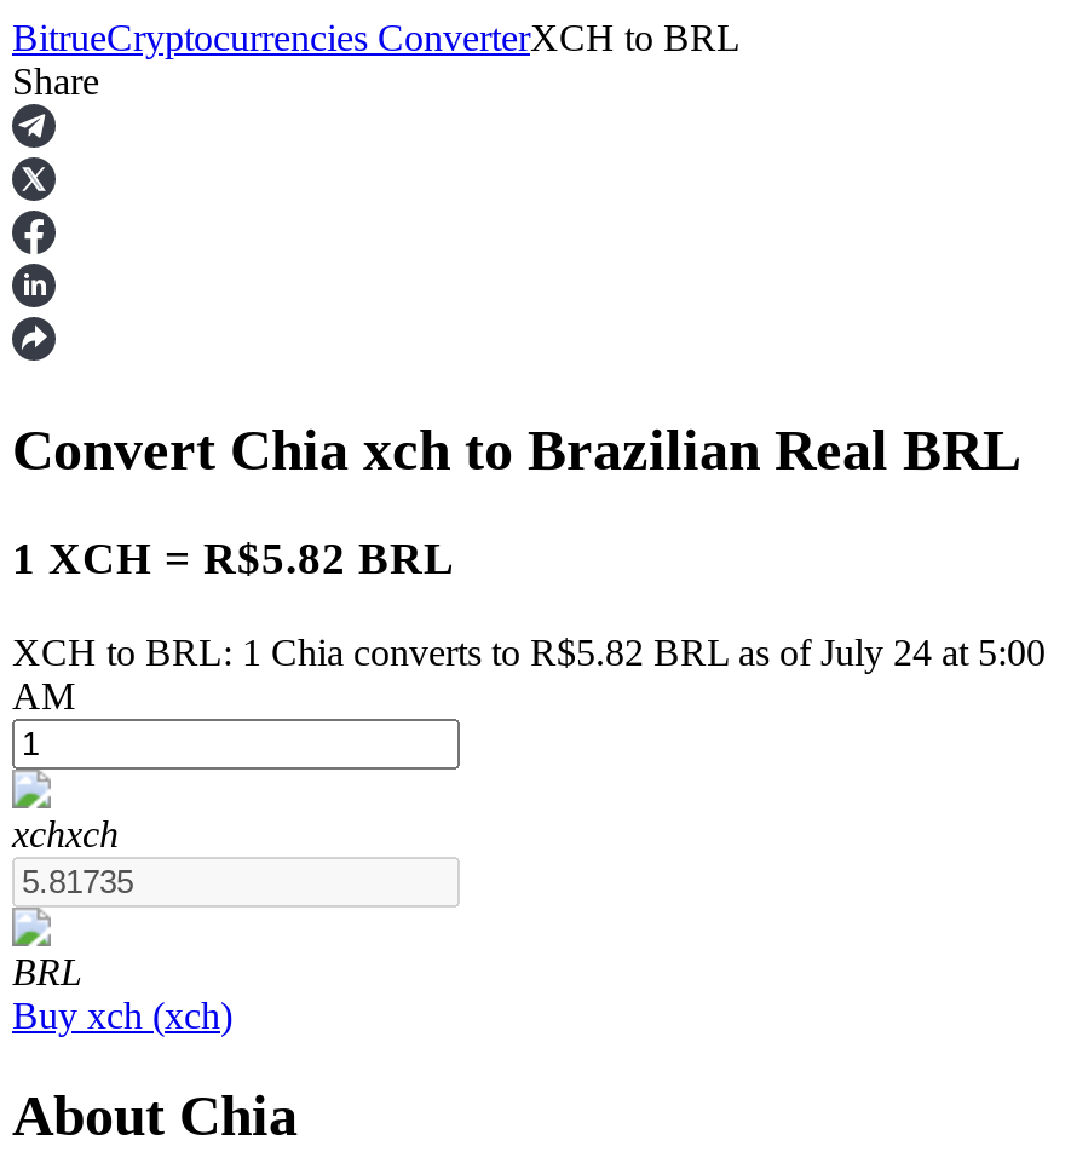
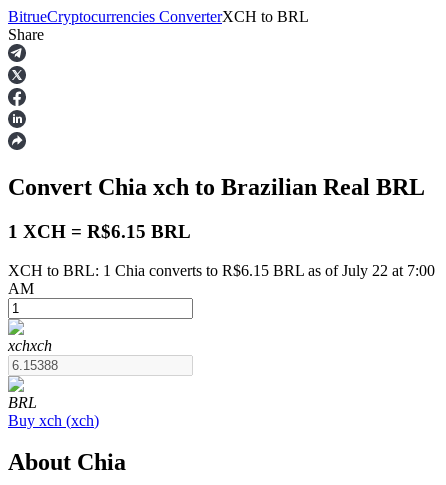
- 1 XCH = R$5.82 BRL
+ 1 XCH = R$6.15 BRL

- XCH to BRL: 1 Chia converts to R$5.82 BRL as of July 24 at 5:00
+ XCH to BRL: 1 Chia converts to R$6.15 BRL as of July 22 at 7:00
